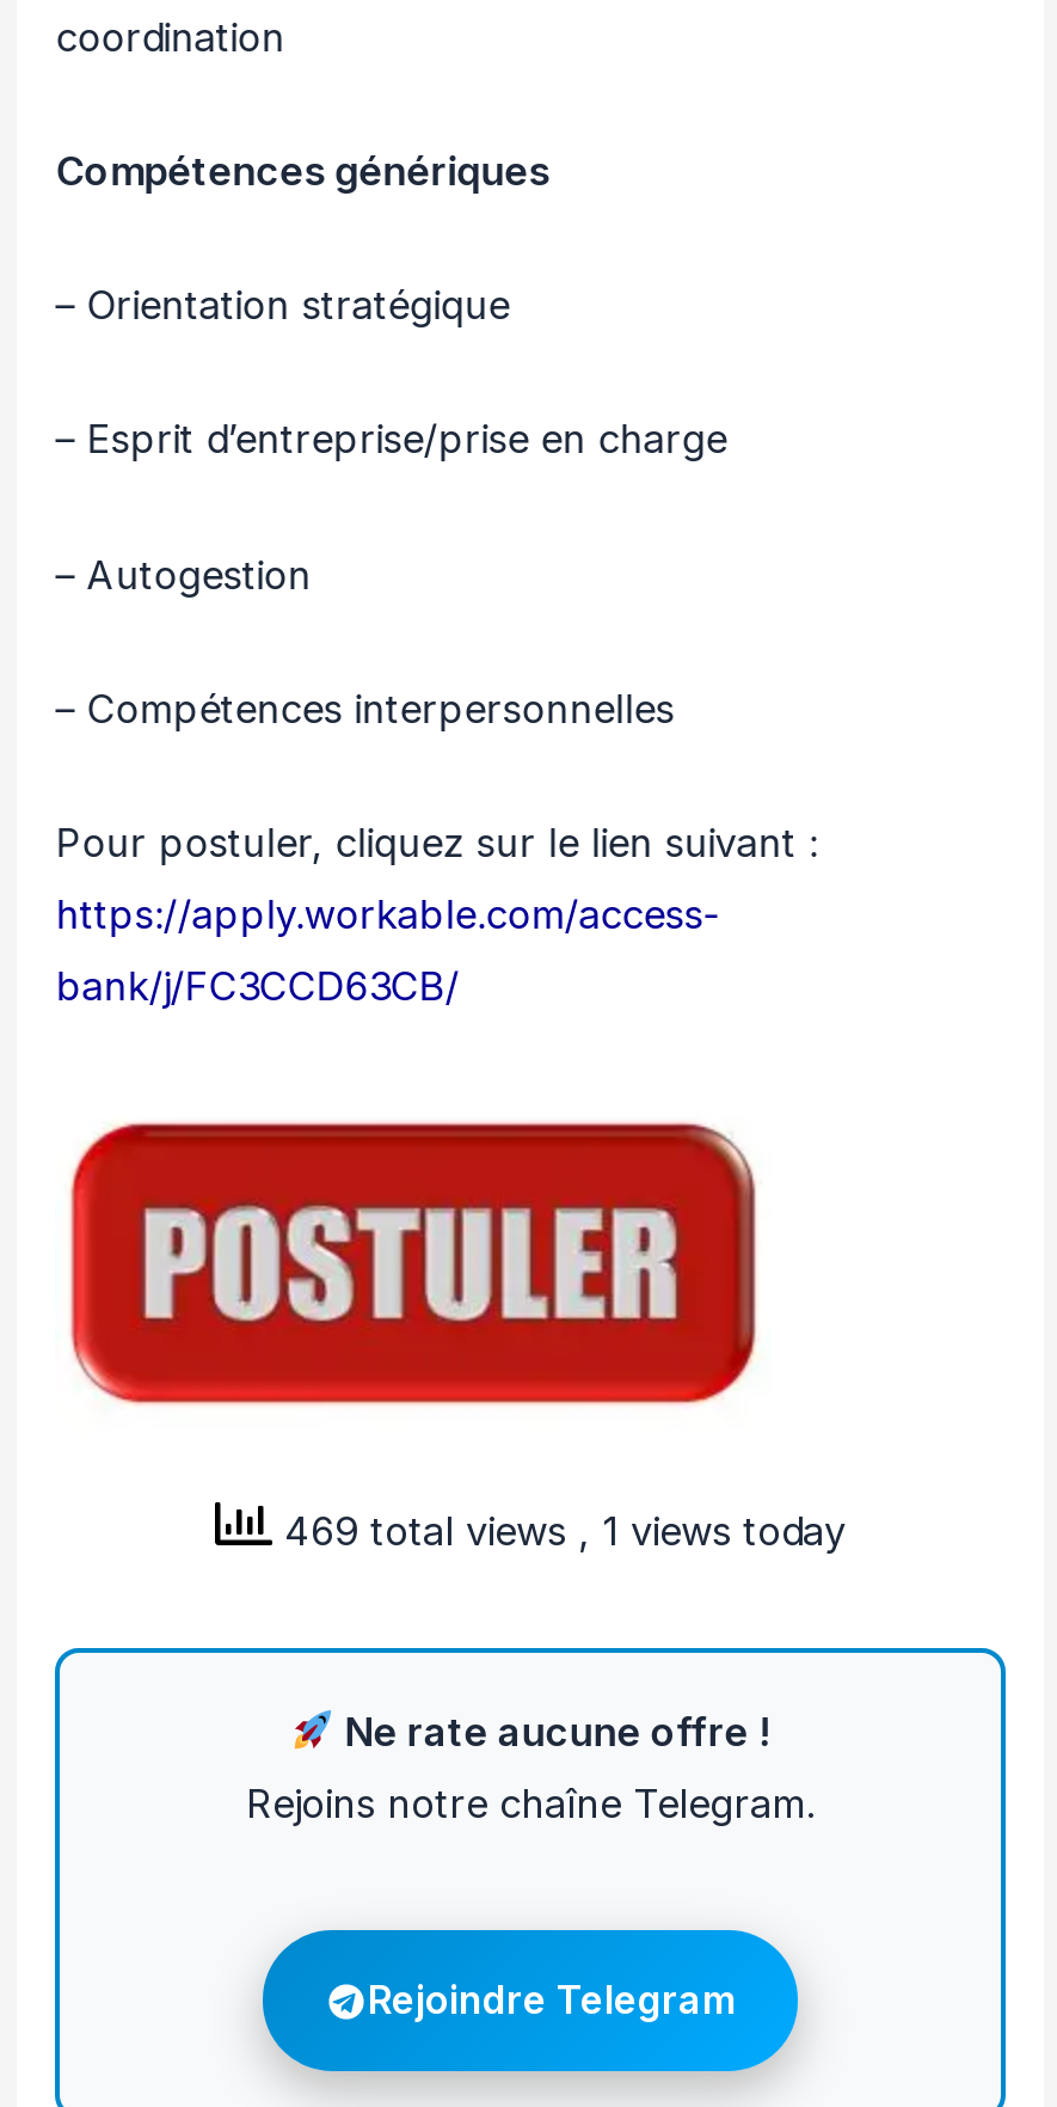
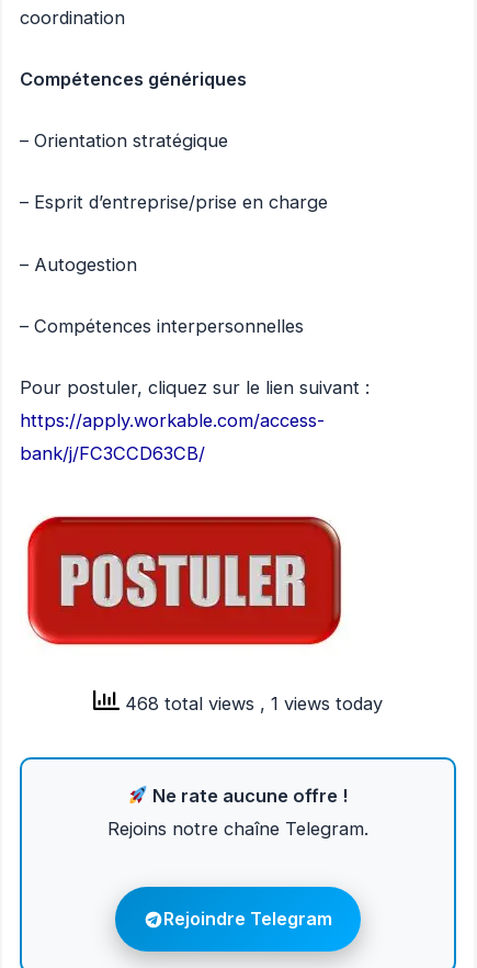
- 469 total views, 1 views today
+ 468 total views, 1 views today
